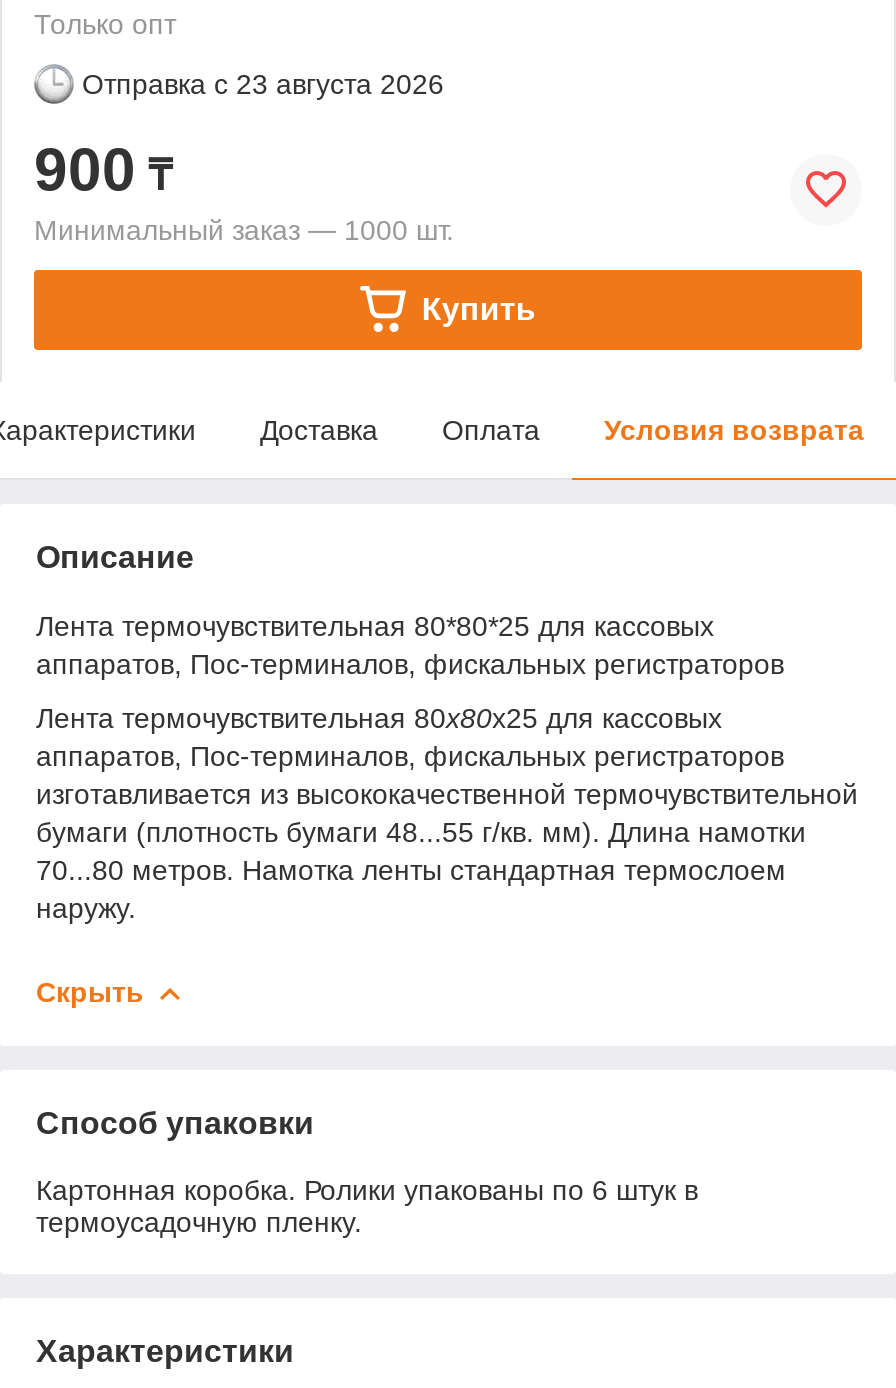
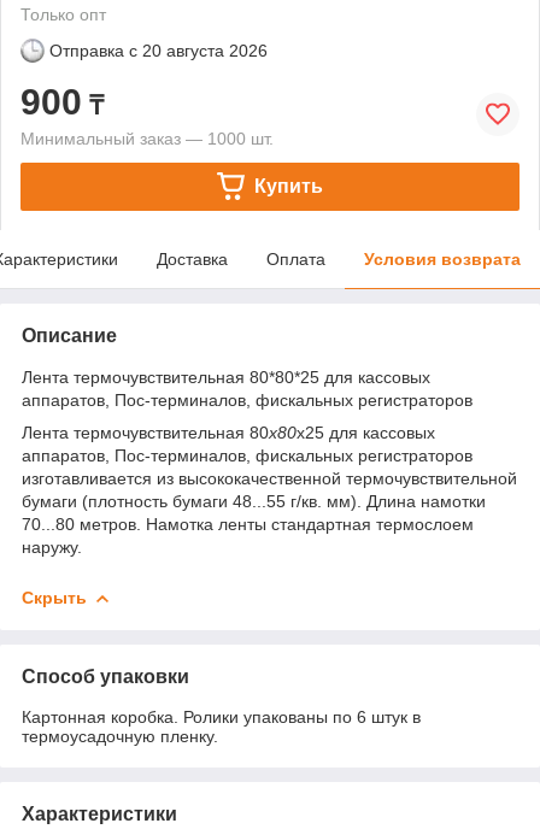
- Отправка с 23 августа 2026
+ Отправка с 20 августа 2026
